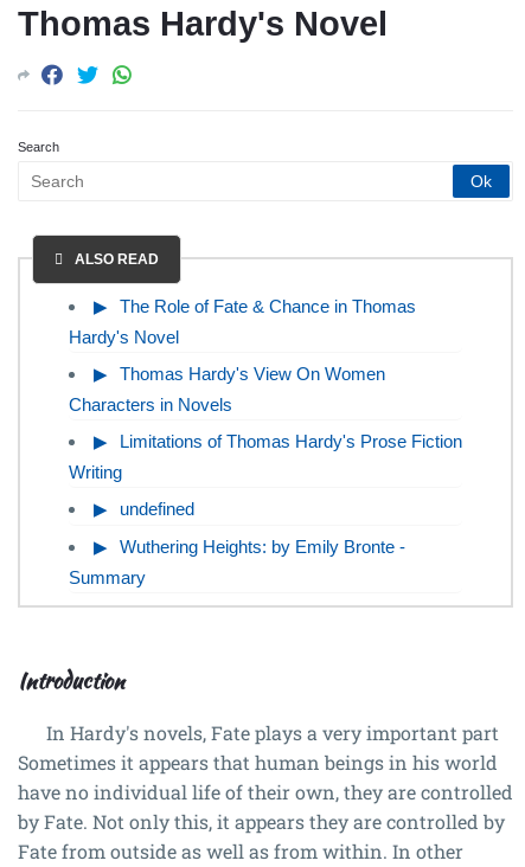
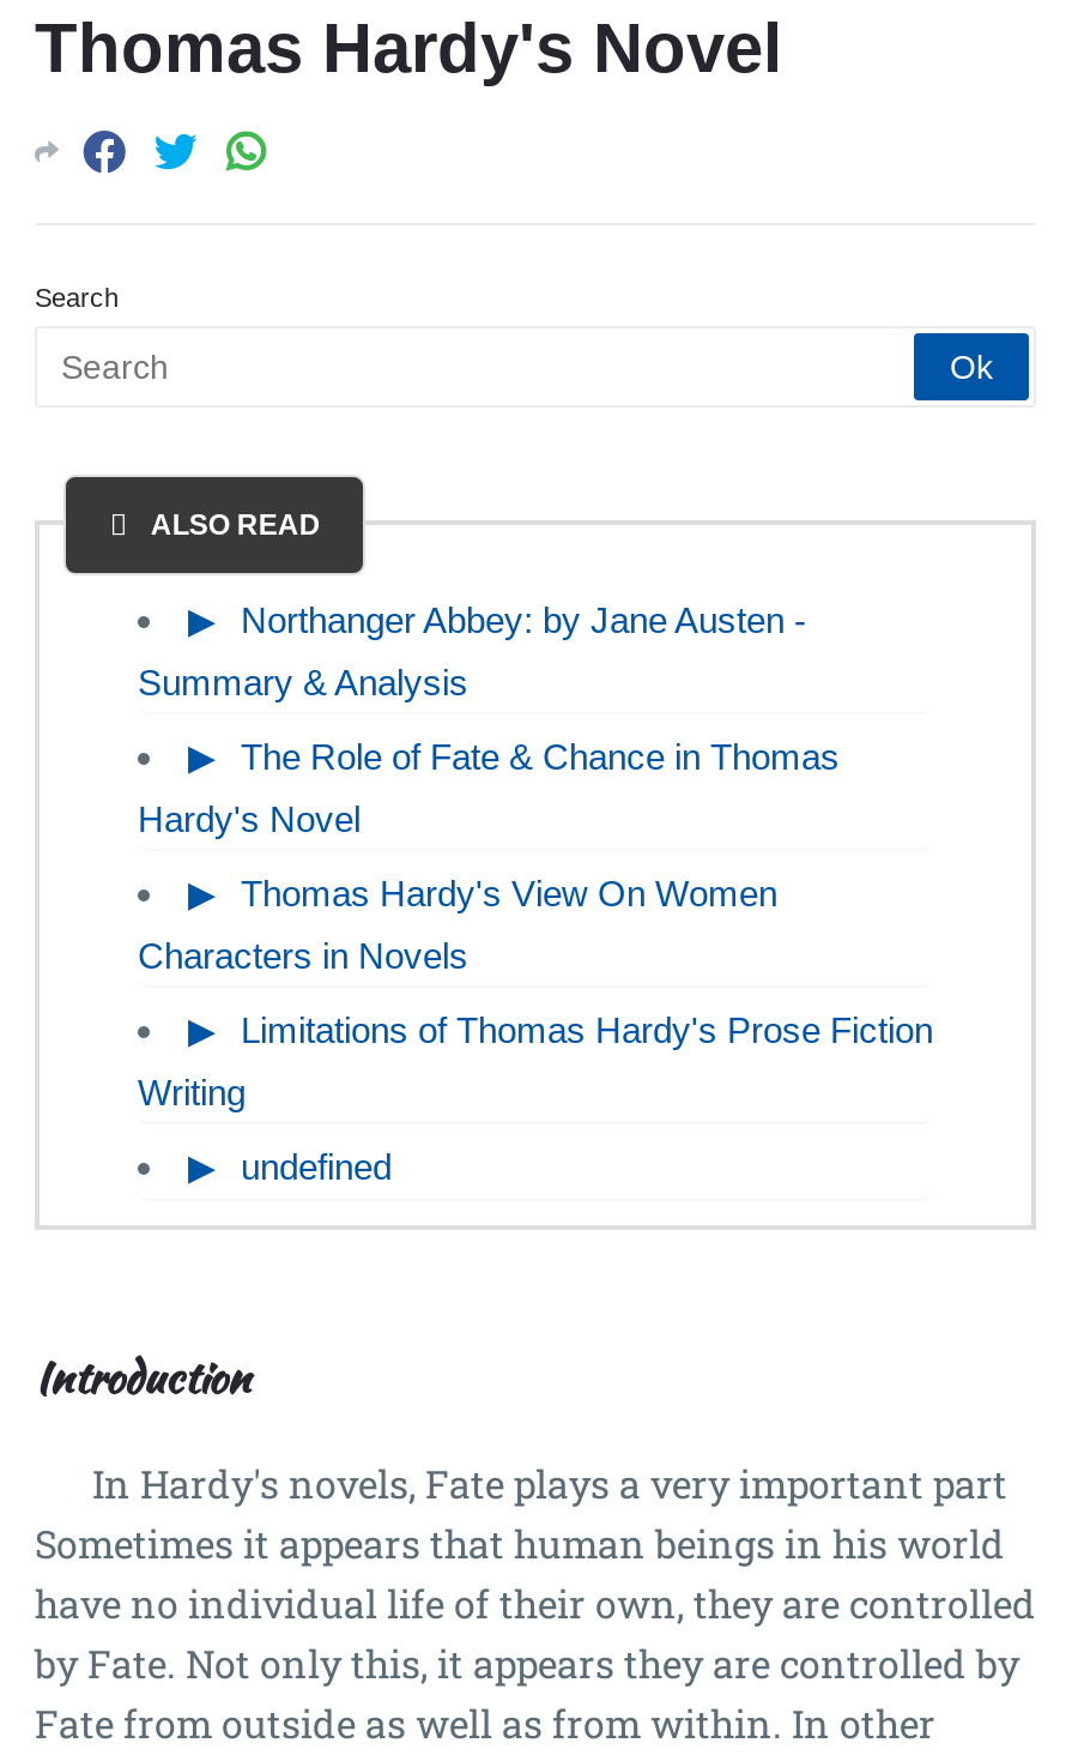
+ Northanger Abbey: by Jane Austen -
+ Summary & Analysis

moved down: The Role of Fate & Chance in Thomas | Hardy's Novel | Thomas Hardy's View On Women | Characters in Novels | Limitations of Thomas Hardy's Prose Fiction | Writing | undefined

- Wuthering Heights: by Emily Bronte -
- Summary
